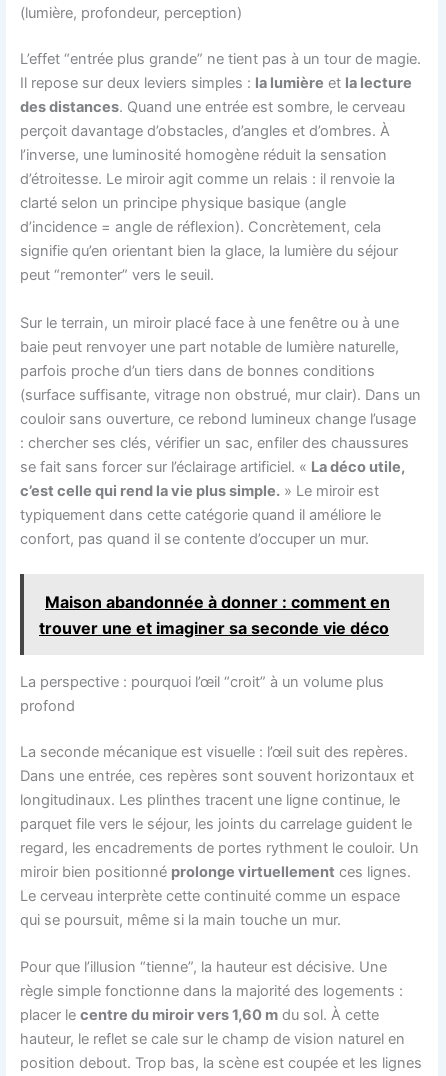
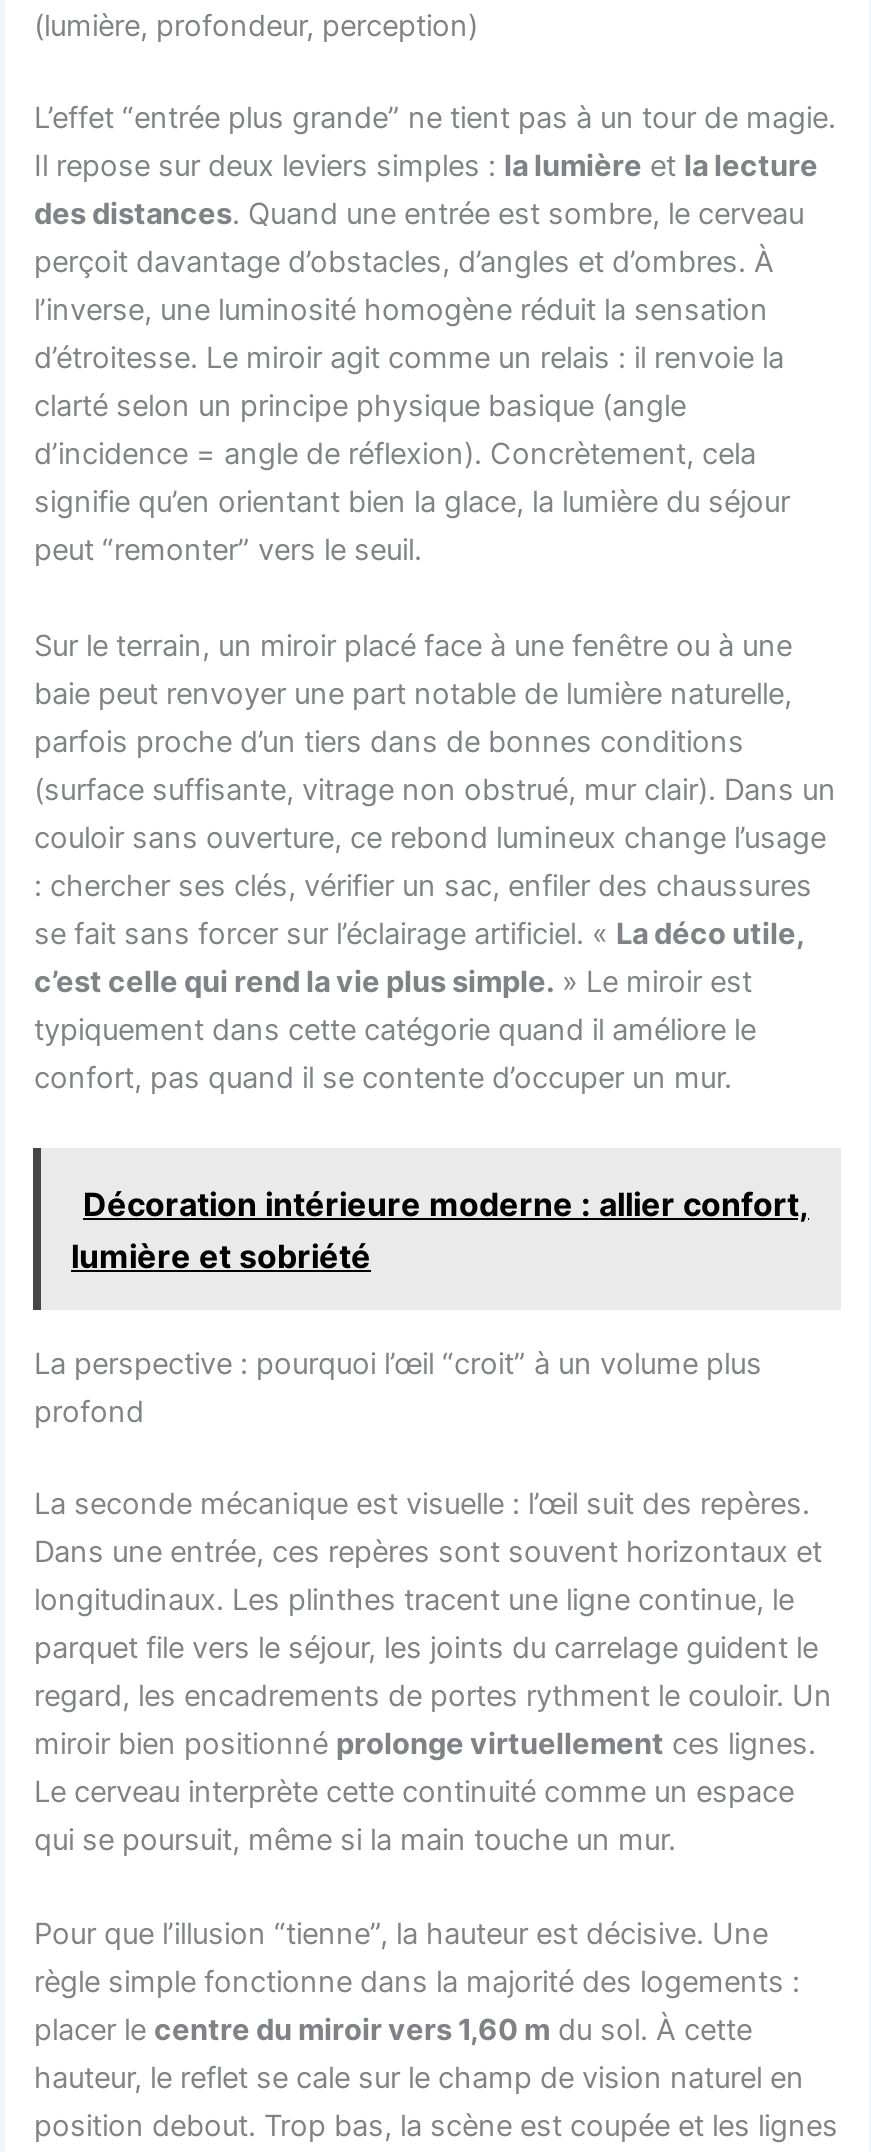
- Maison abandonnée à donner : comment en
- trouver une et imaginer sa seconde vie déco
+ Décoration intérieure moderne : allier confort,
+ lumière et sobriété
